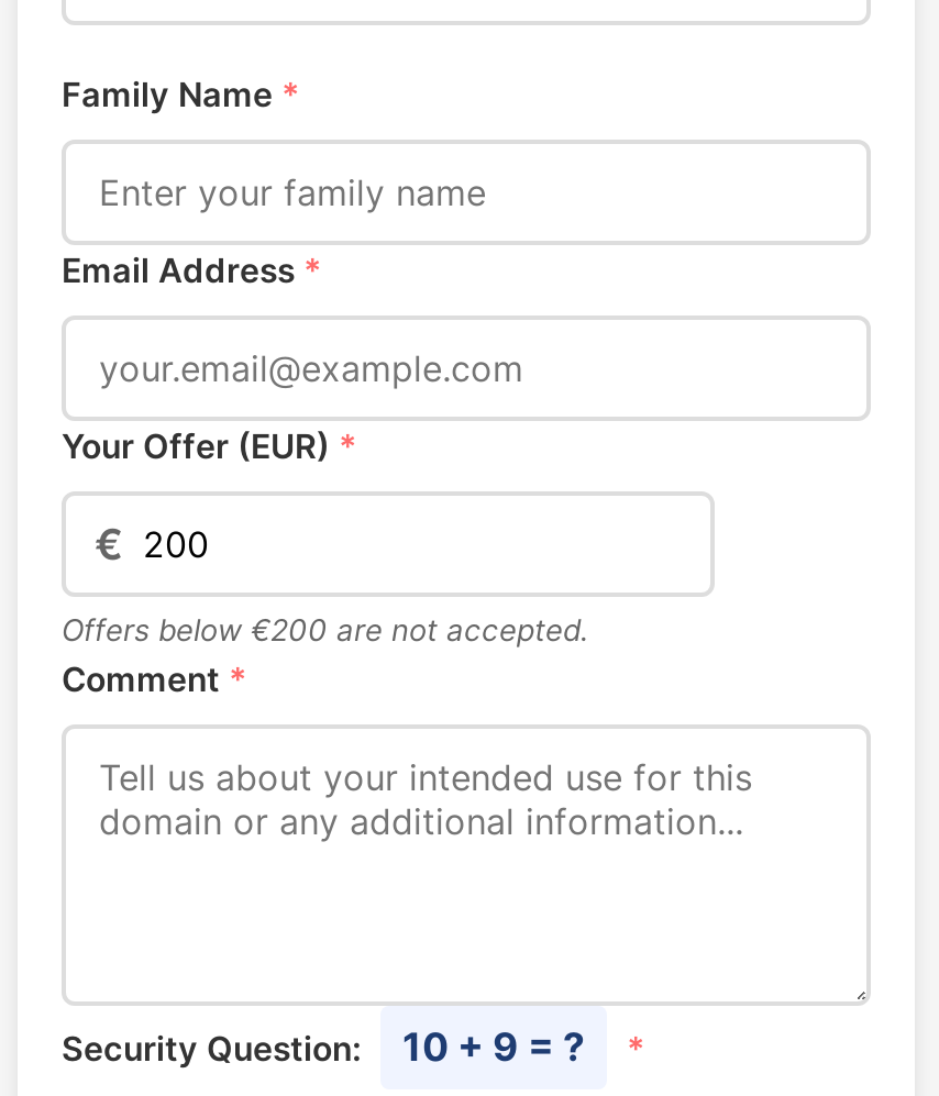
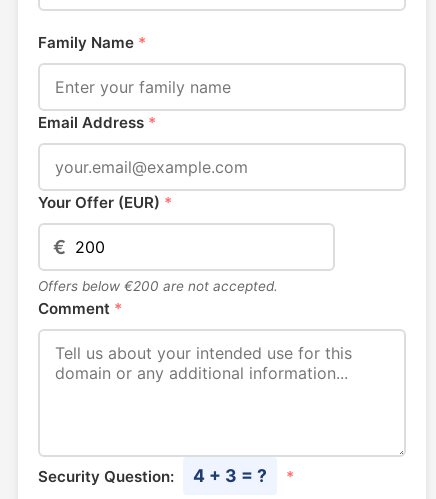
- 10 + 9 = ?
+ 4 + 3 = ?
